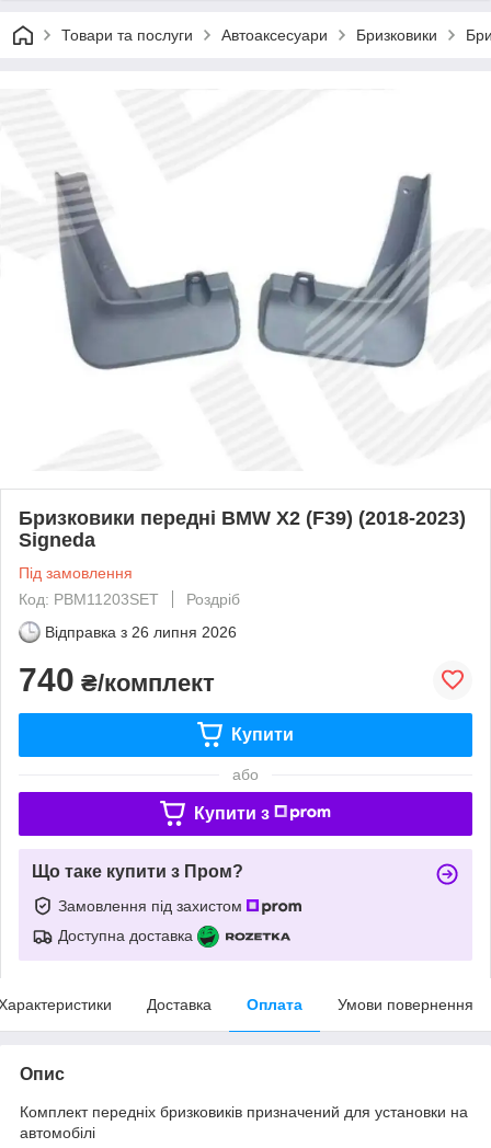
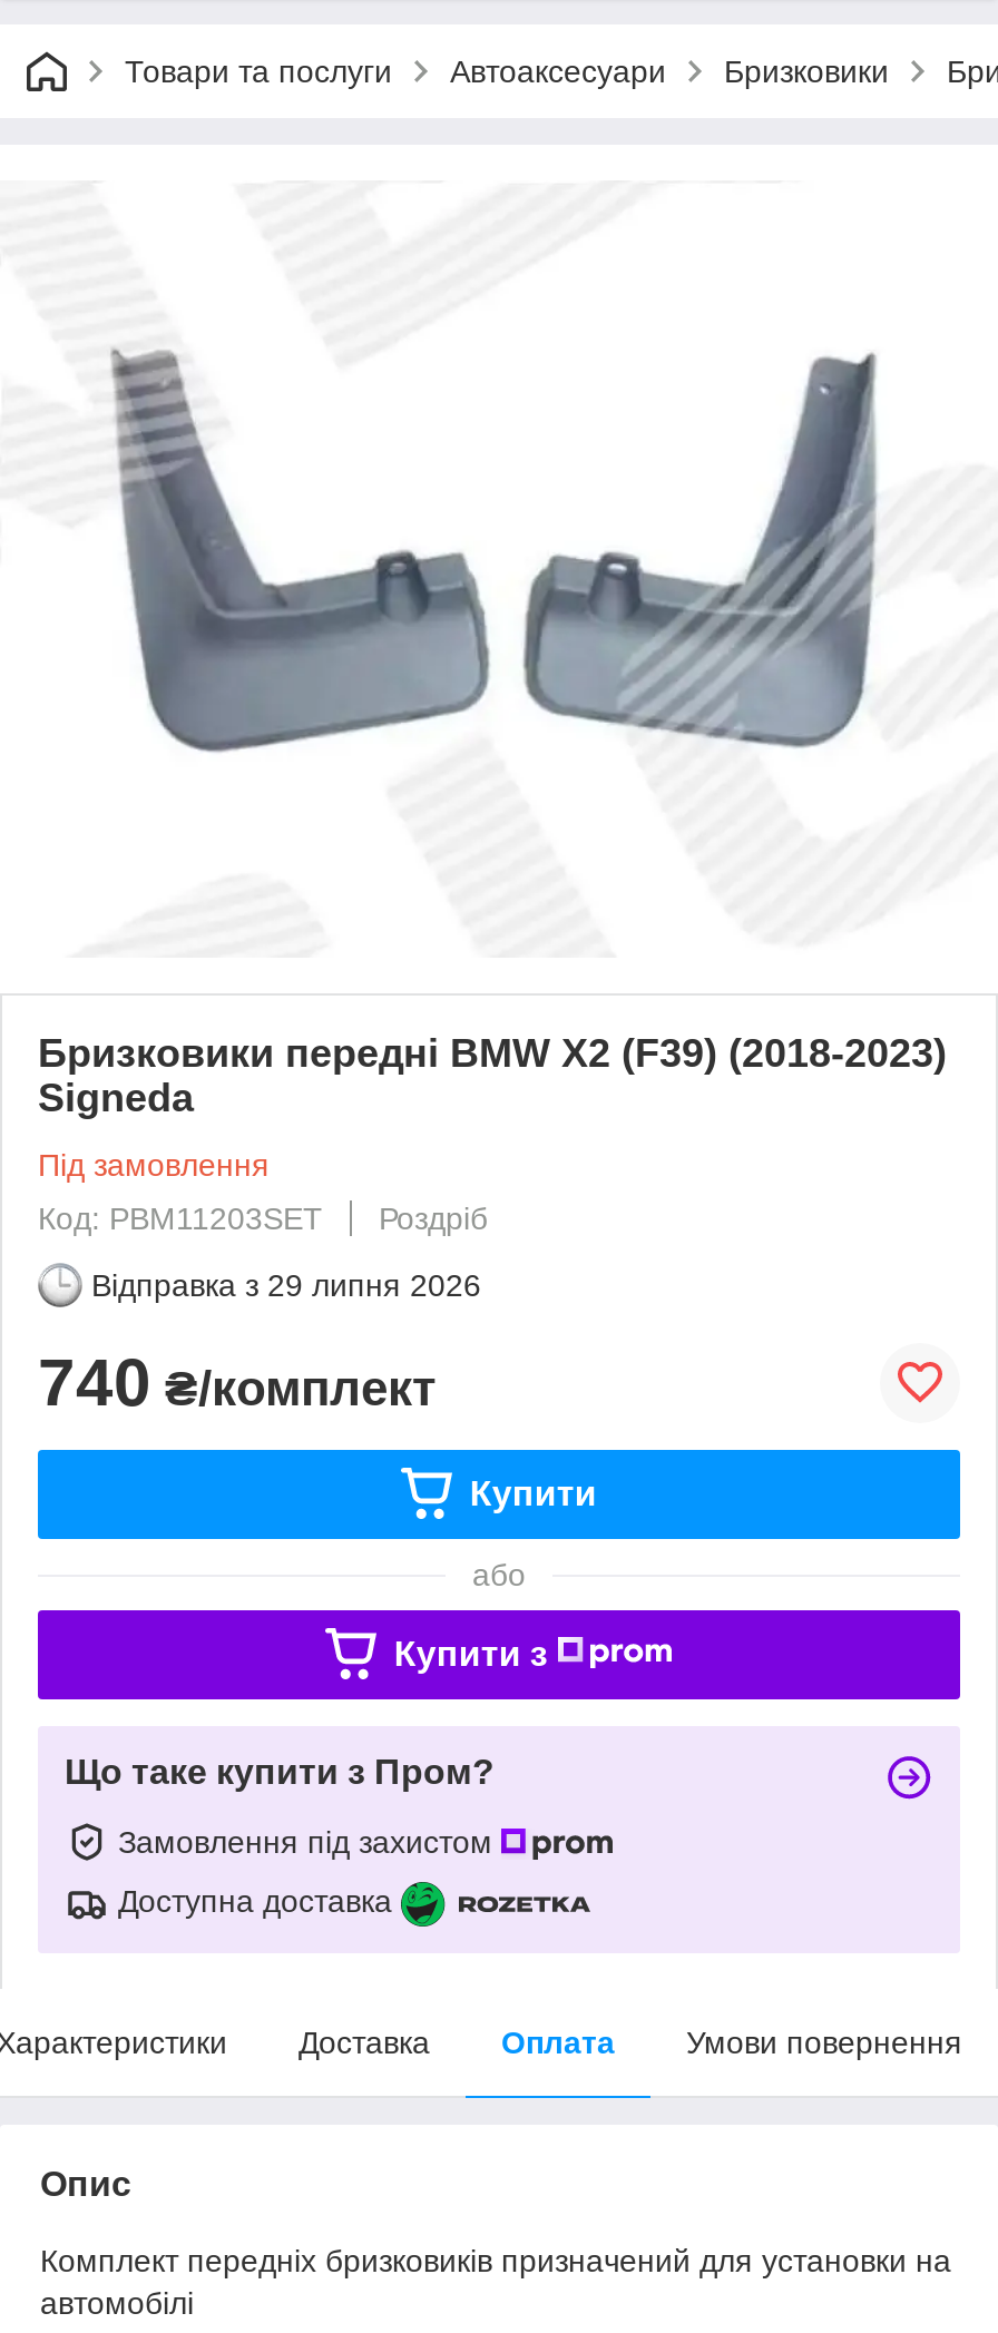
- Відправка з 26 липня 2026
+ Відправка з 29 липня 2026
